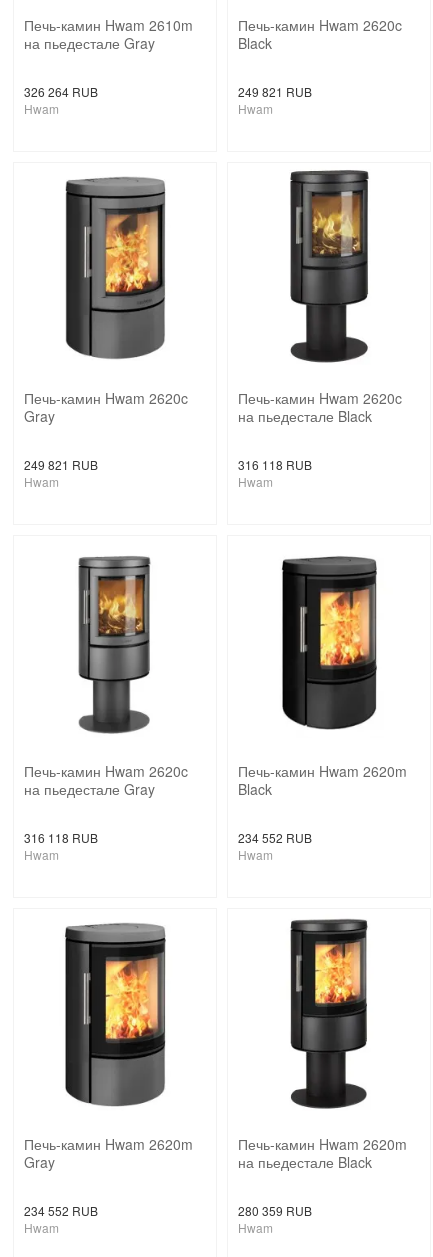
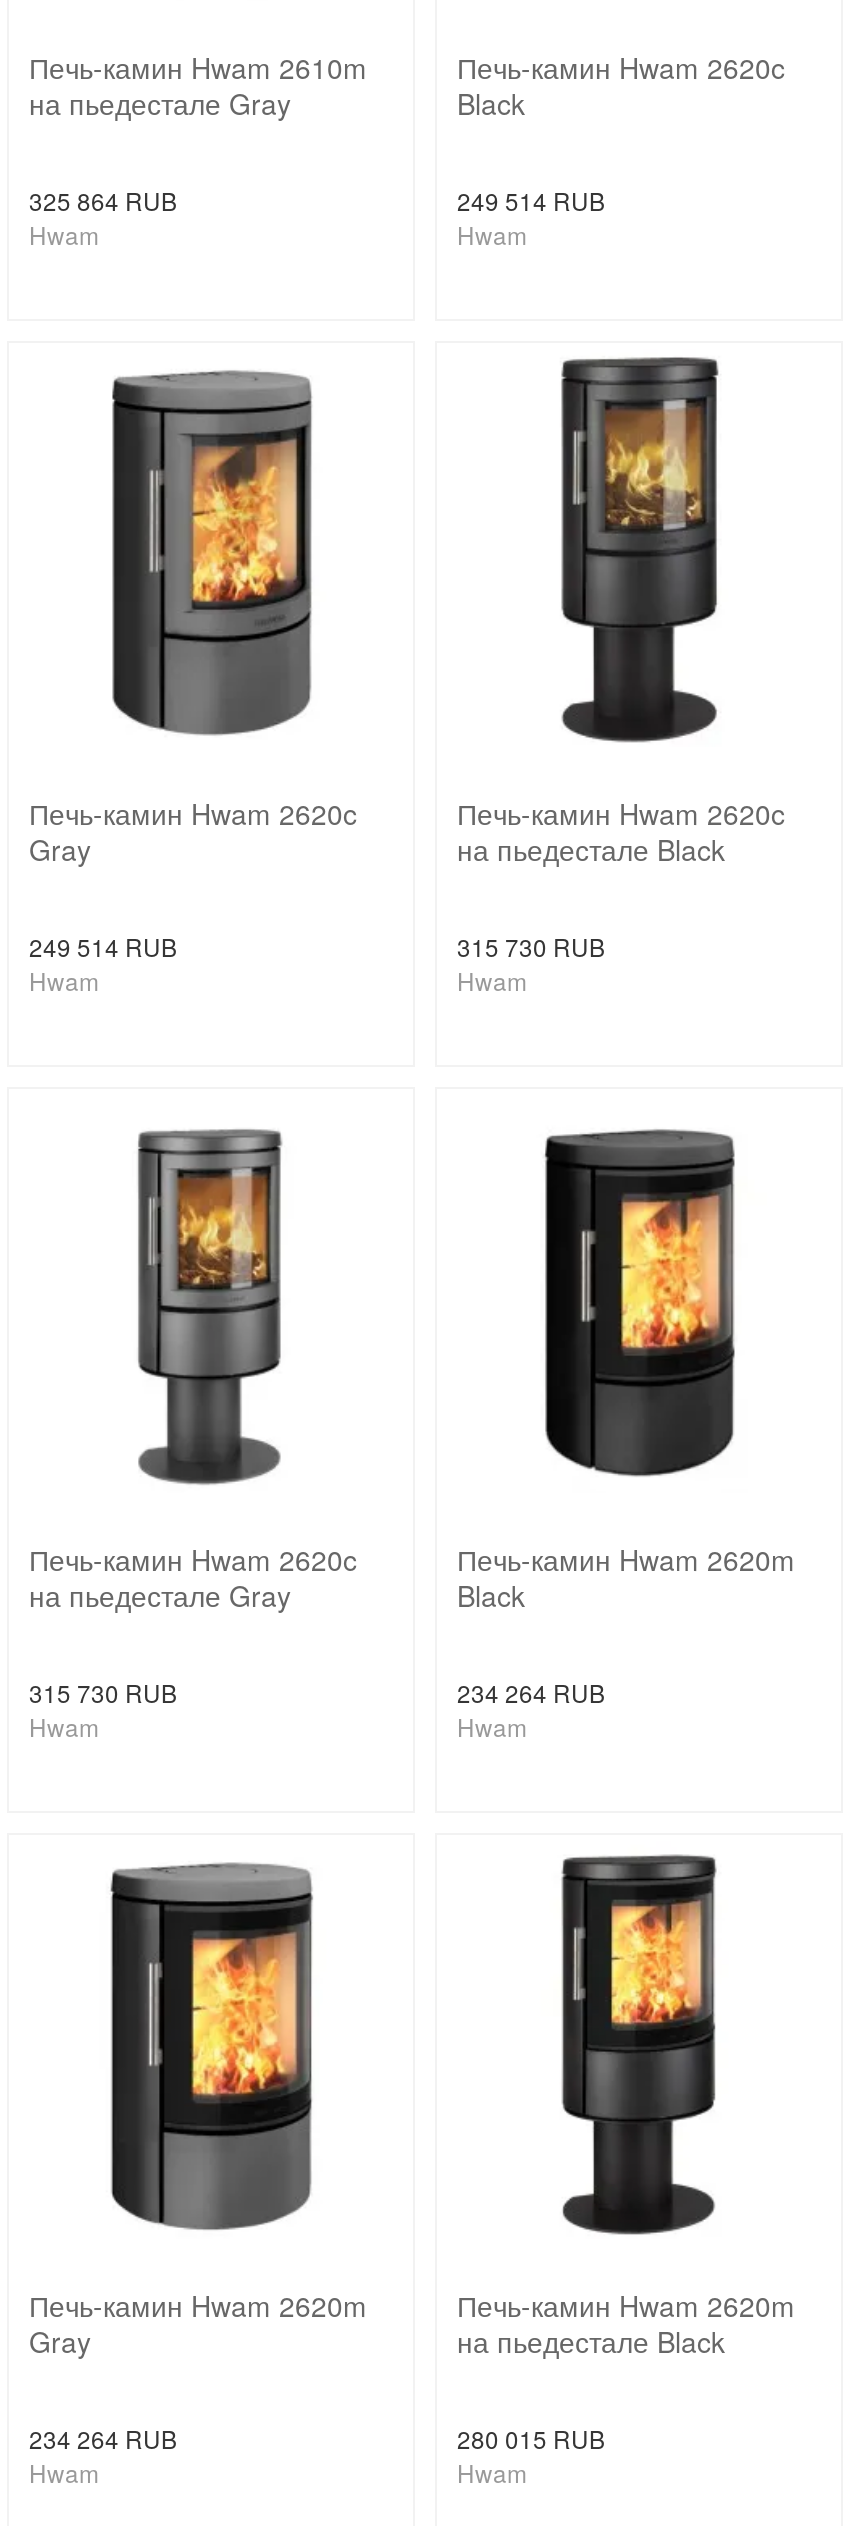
- 326 264 RUB
+ 325 864 RUB

- 249 821 RUB
+ 249 514 RUB

- 249 821 RUB
+ 249 514 RUB

- 316 118 RUB
+ 315 730 RUB

- 316 118 RUB
+ 315 730 RUB

- 234 552 RUB
+ 234 264 RUB

- 234 552 RUB
+ 234 264 RUB

- 280 359 RUB
+ 280 015 RUB
